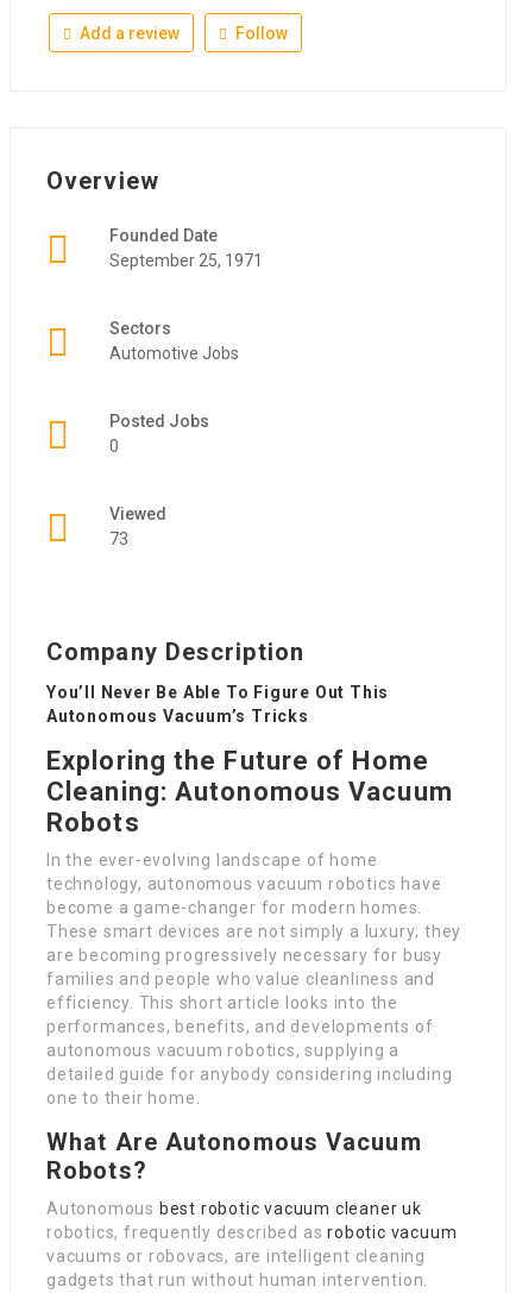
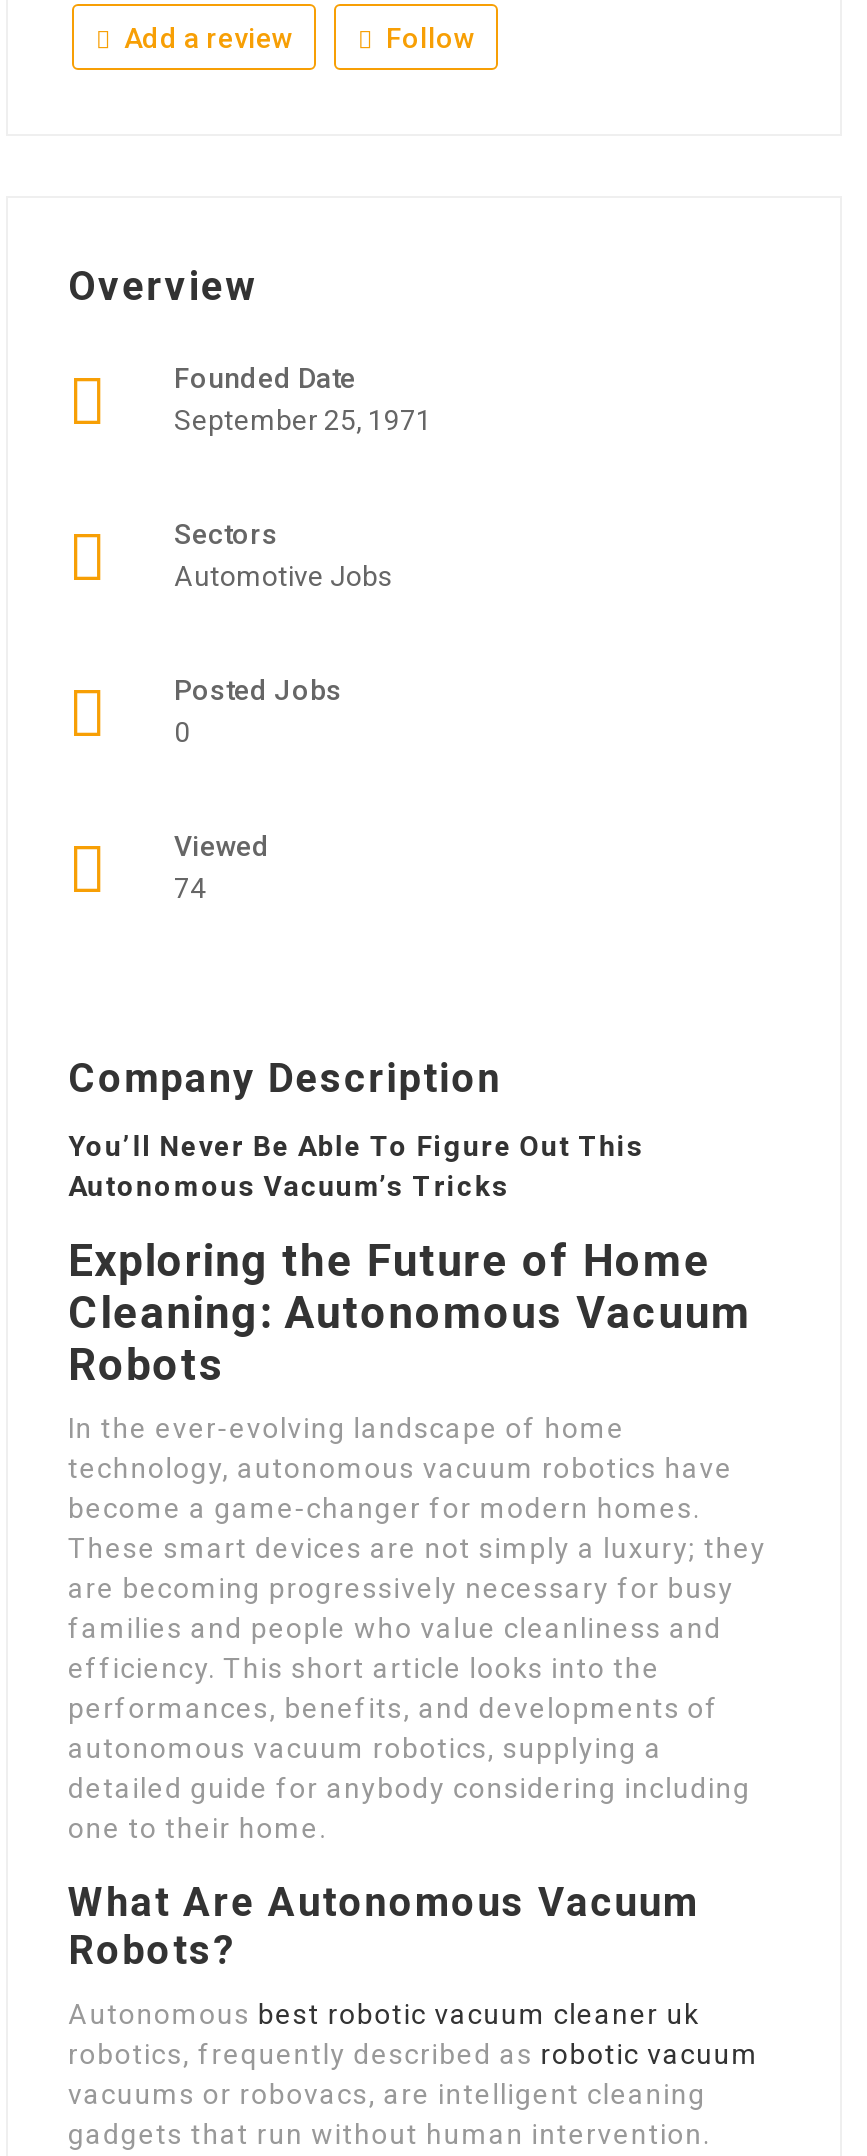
- 73
+ 74
